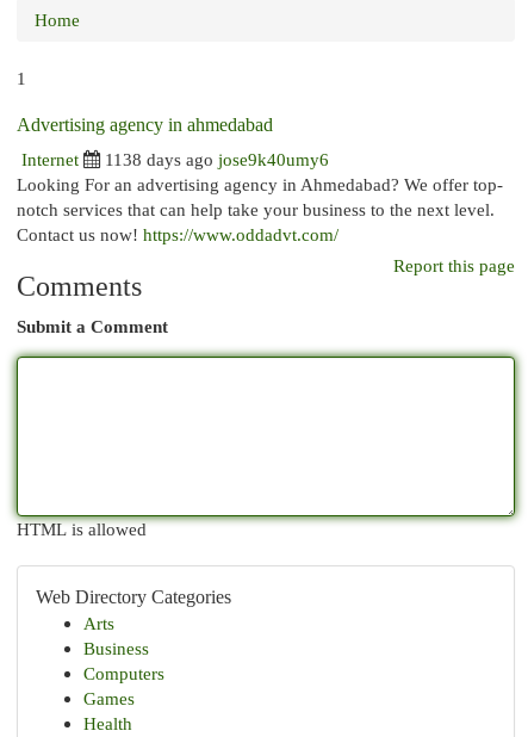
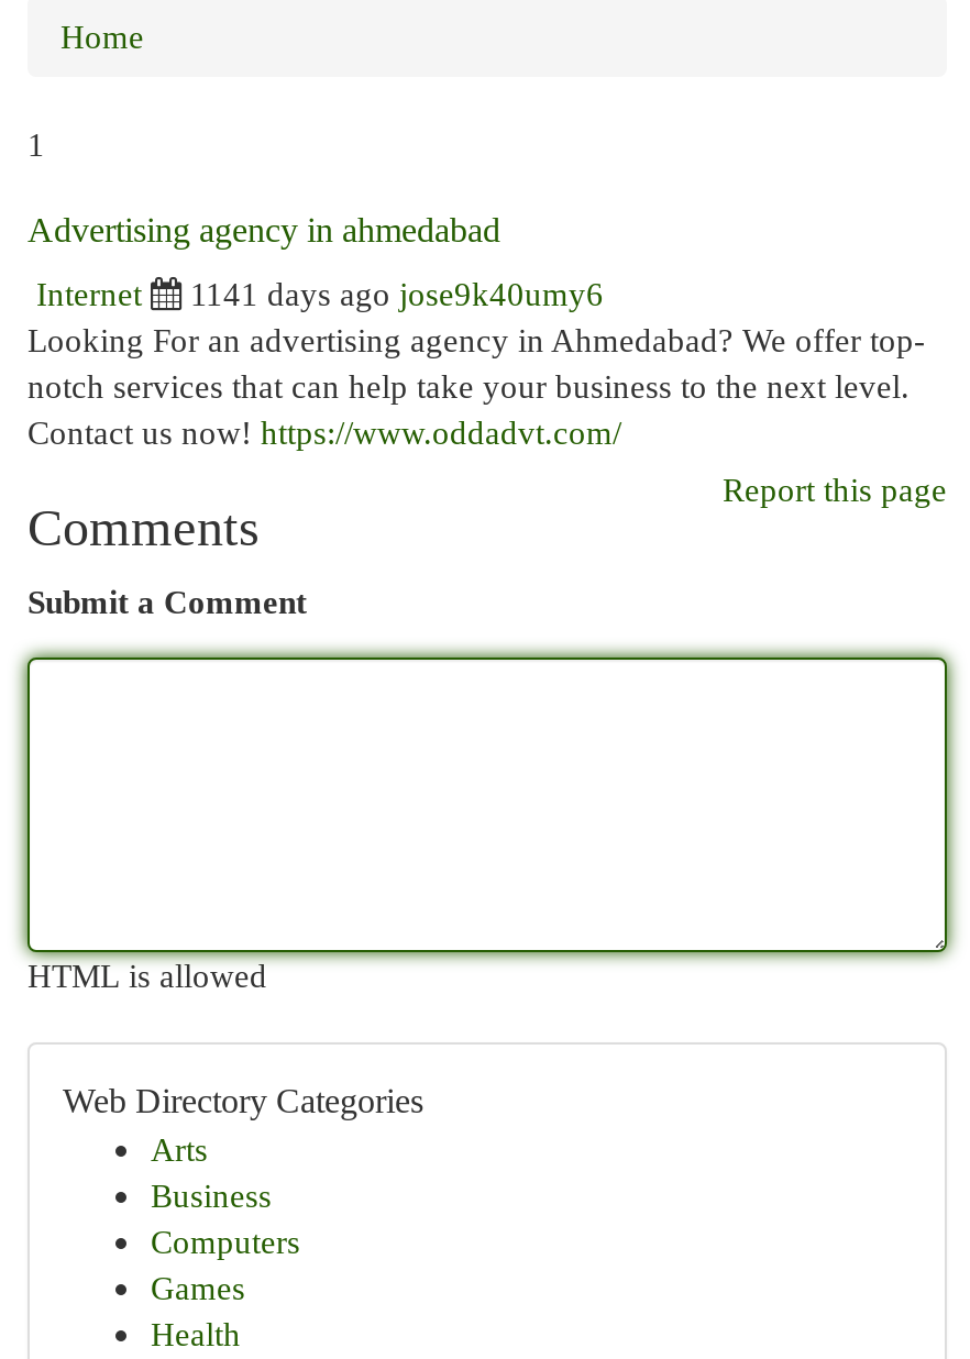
- 1138 days ago jose9k40umy6
+ 1141 days ago jose9k40umy6
